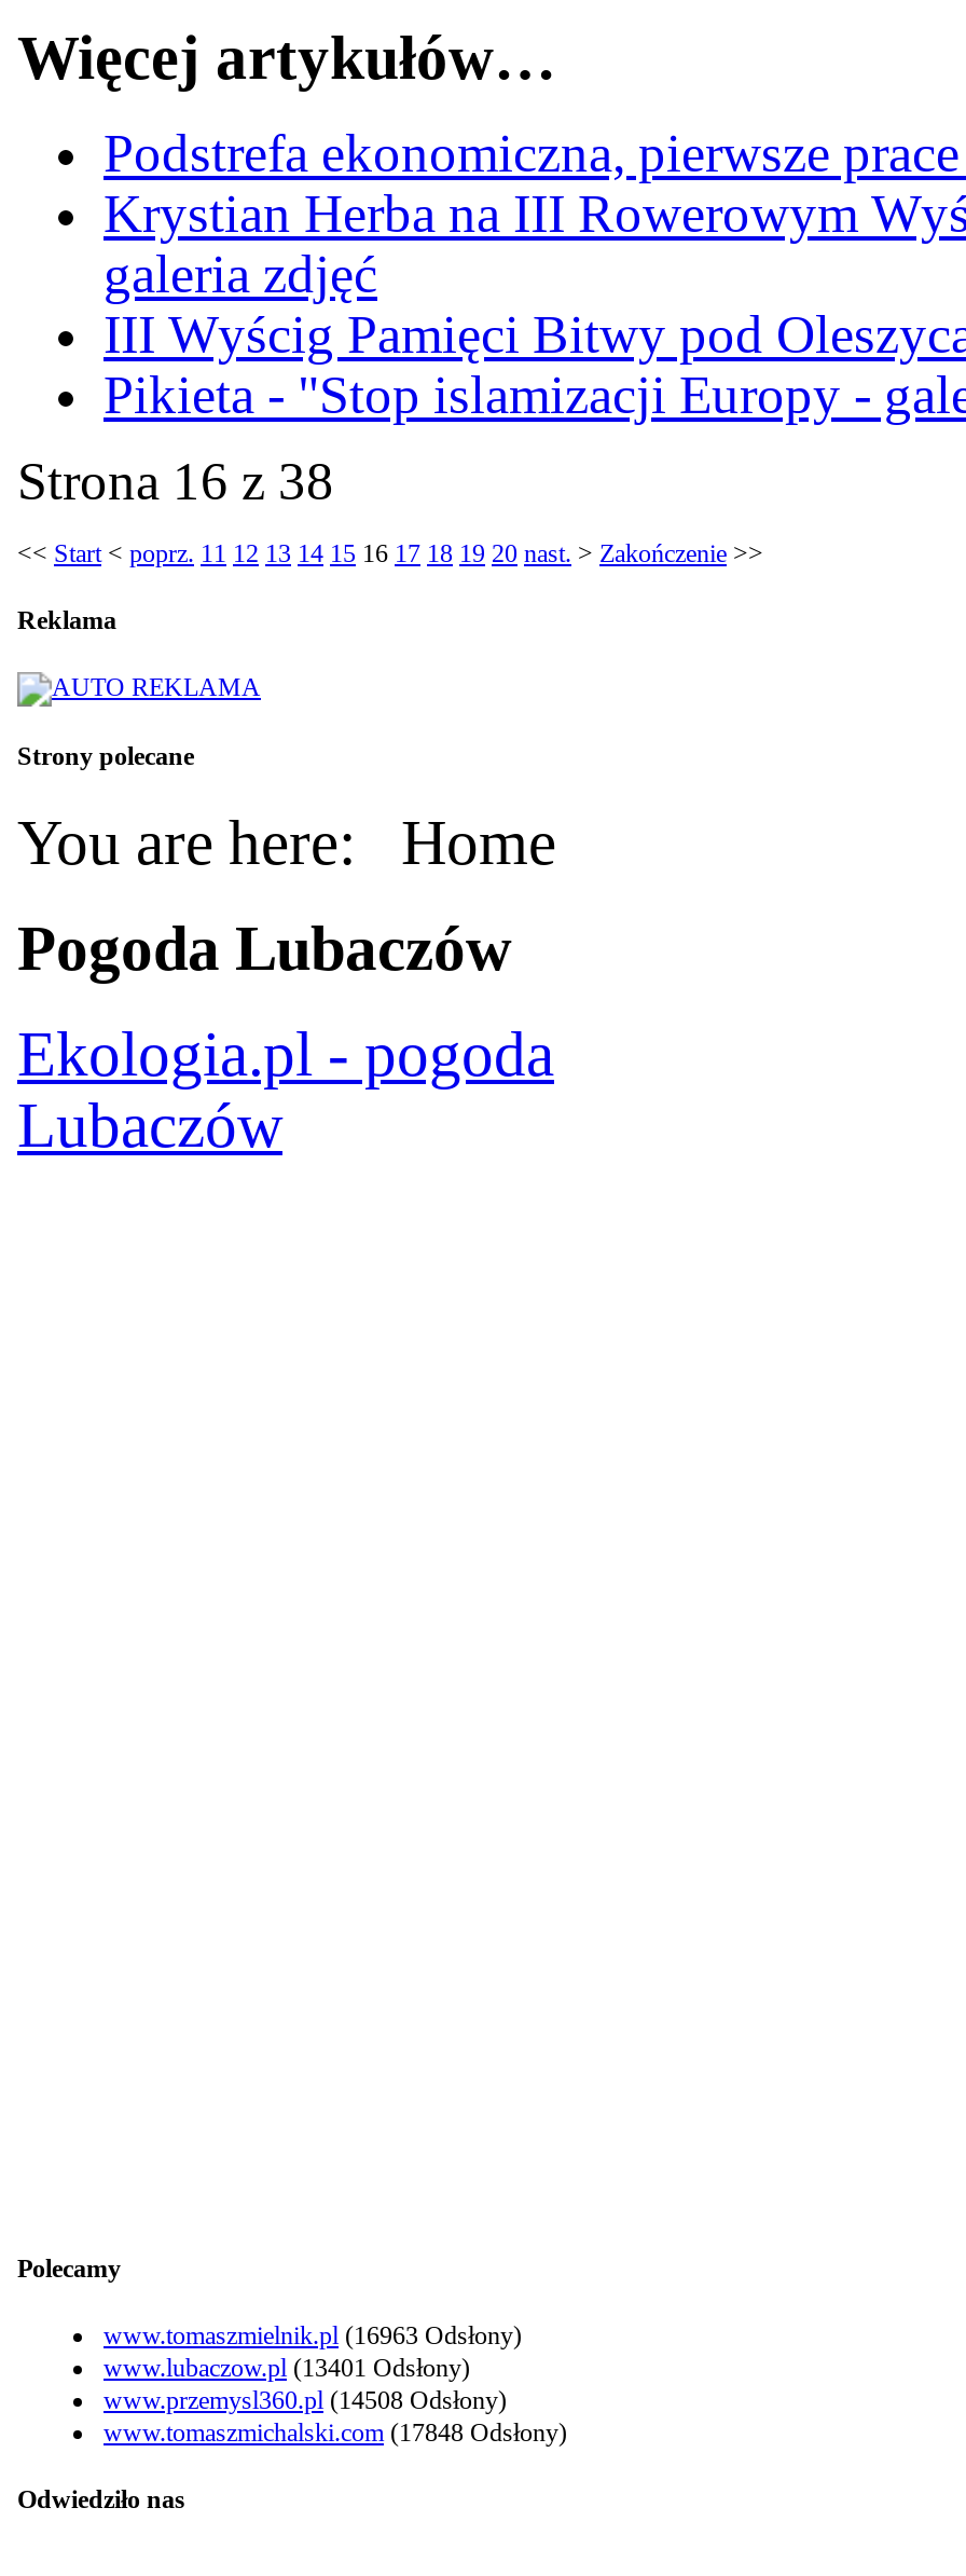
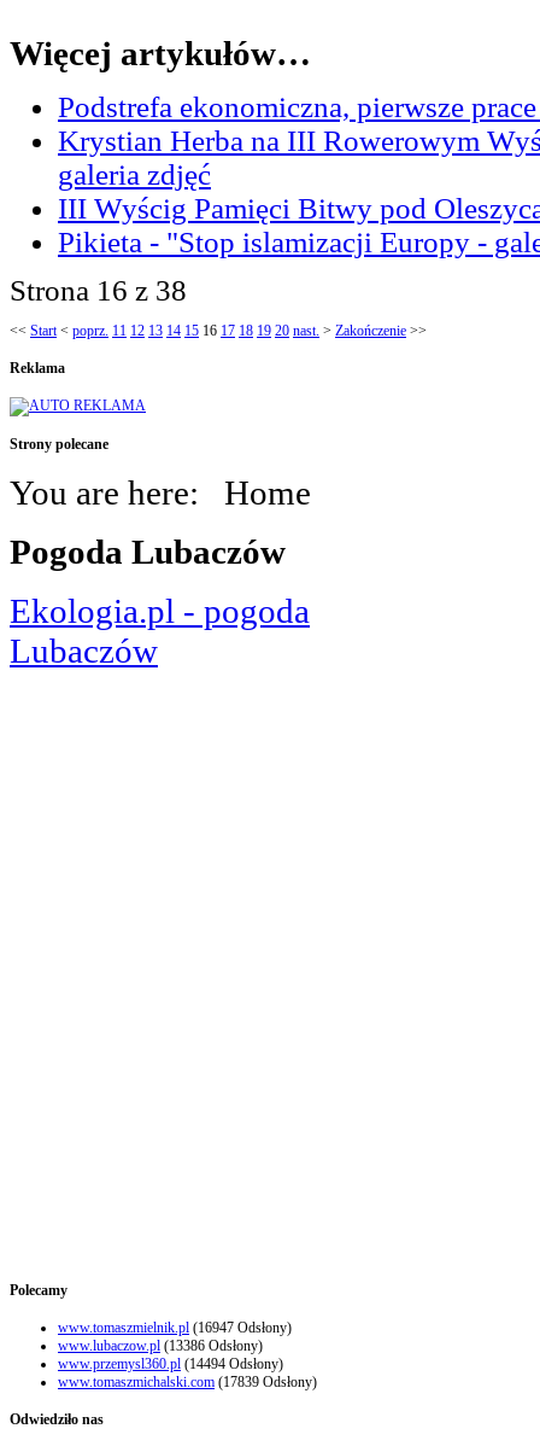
- www.tomaszmielnik.pl (16963 Odsłony)
+ www.tomaszmielnik.pl (16947 Odsłony)

- www.lubaczow.pl (13401 Odsłony)
+ www.lubaczow.pl (13386 Odsłony)

- www.przemysl360.pl (14508 Odsłony)
+ www.przemysl360.pl (14494 Odsłony)

- www.tomaszmichalski.com (17848 Odsłony)
+ www.tomaszmichalski.com (17839 Odsłony)
